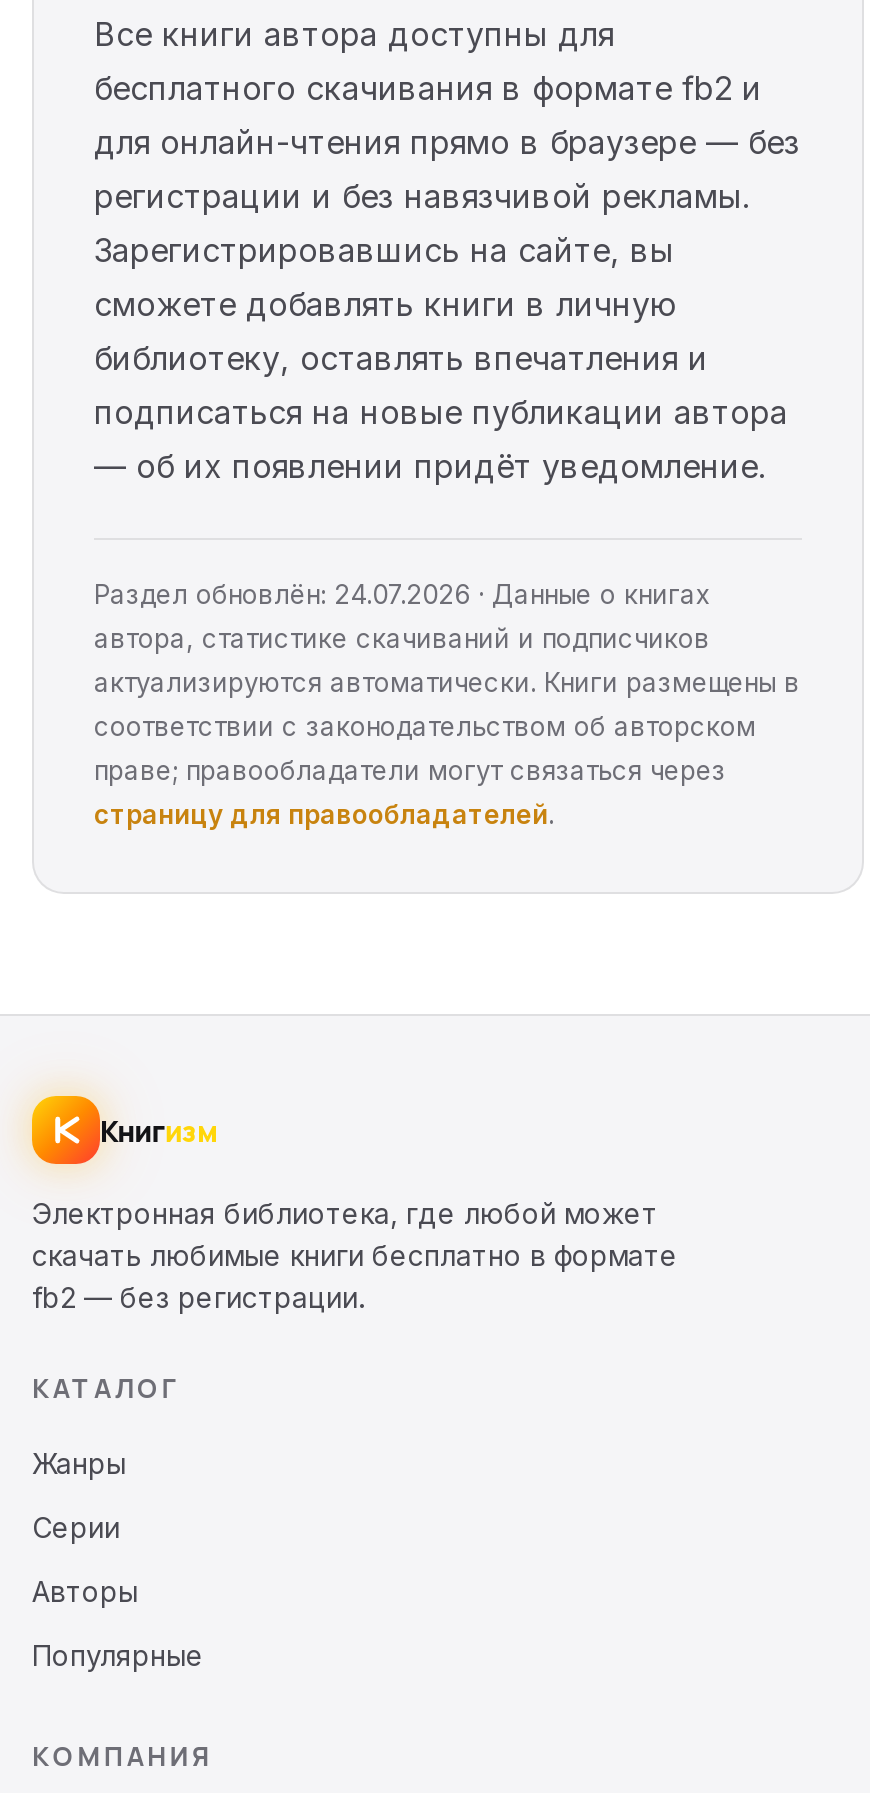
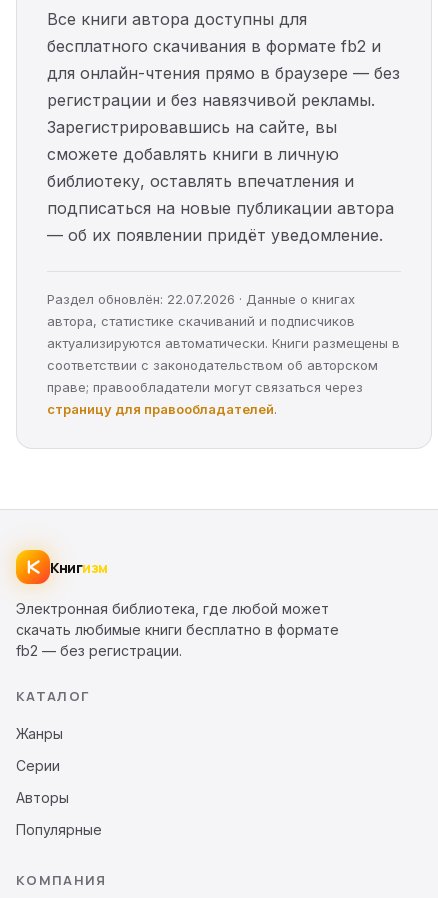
- Раздел обновлён: 24.07.2026 · Данные о книгах
+ Раздел обновлён: 22.07.2026 · Данные о книгах
